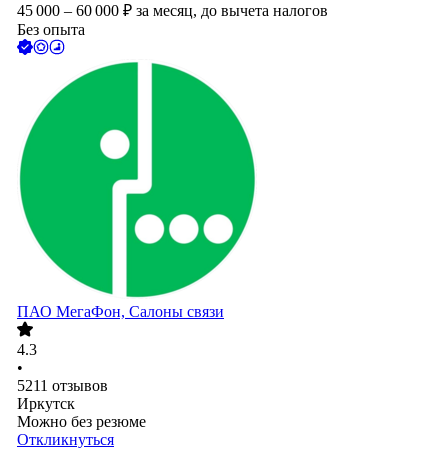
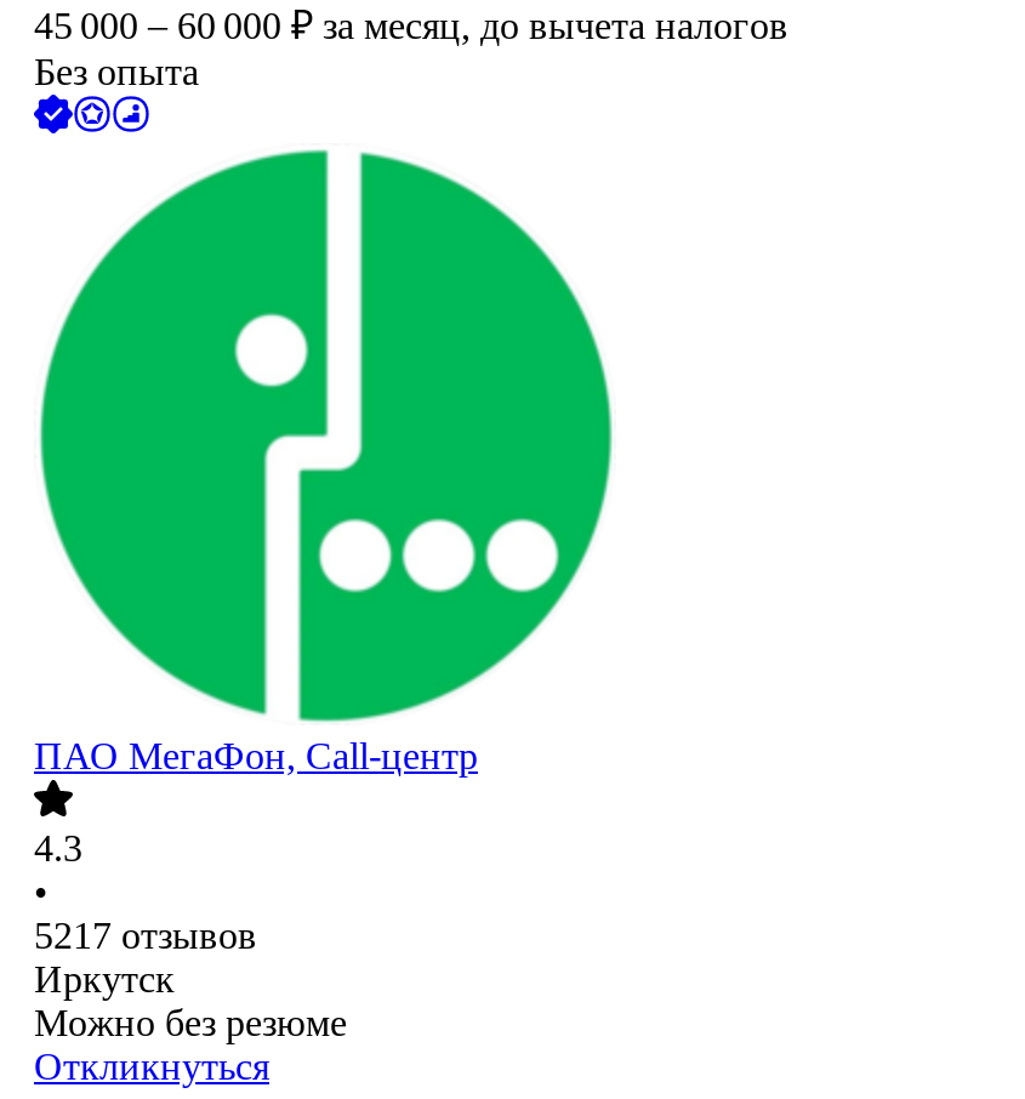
- ПАО МегаФон, Салоны связи
+ ПАО МегаФон, Call-центр

- 5211 отзывов
+ 5217 отзывов
